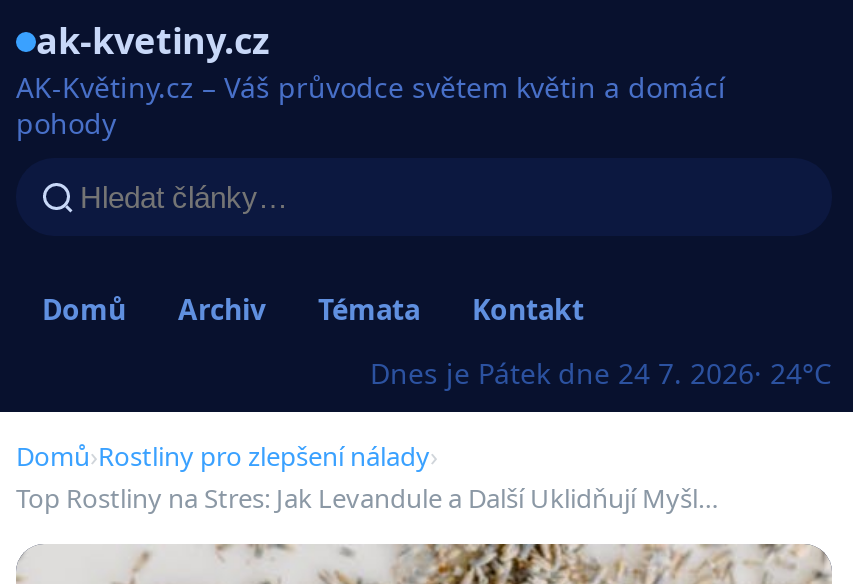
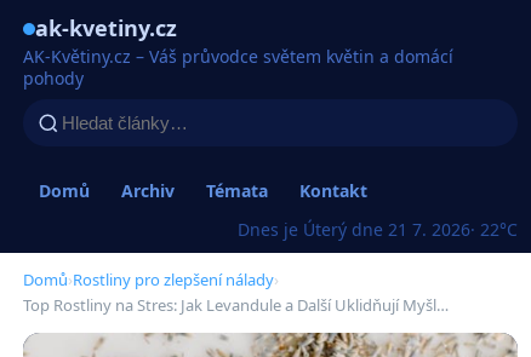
- Dnes je Pátek dne 24 7. 2026 · 24°C
+ Dnes je Úterý dne 21 7. 2026 · 22°C
